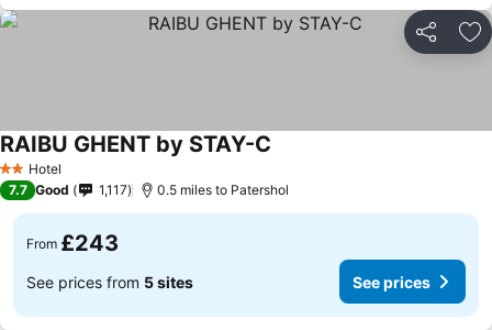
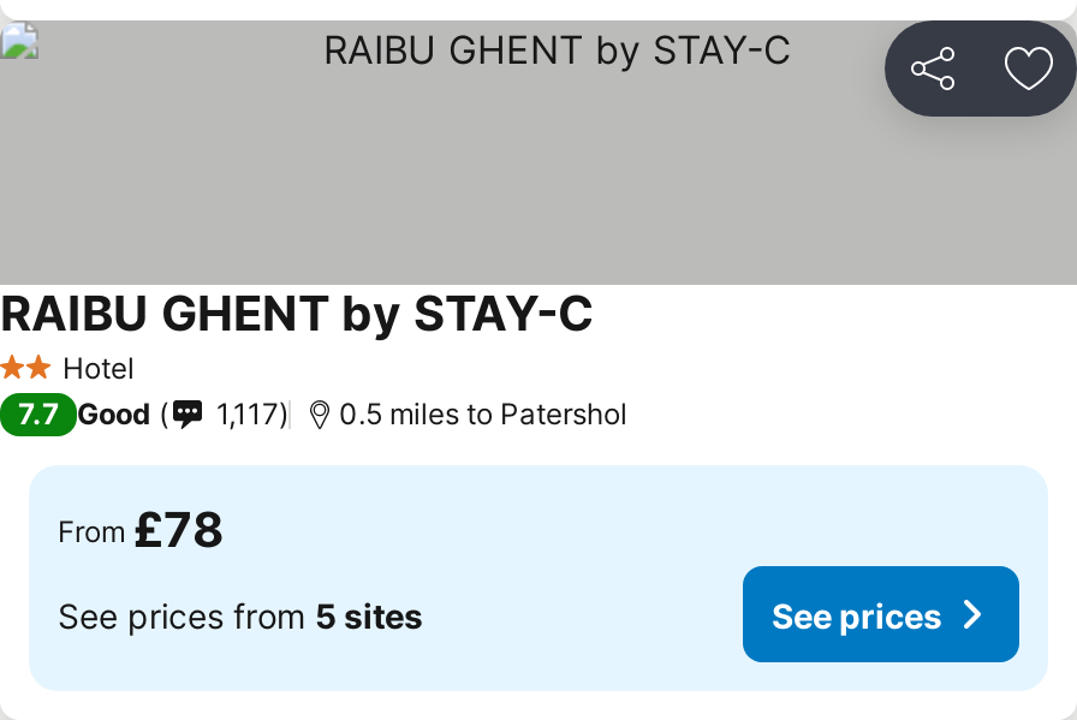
- From £243
+ From £78
